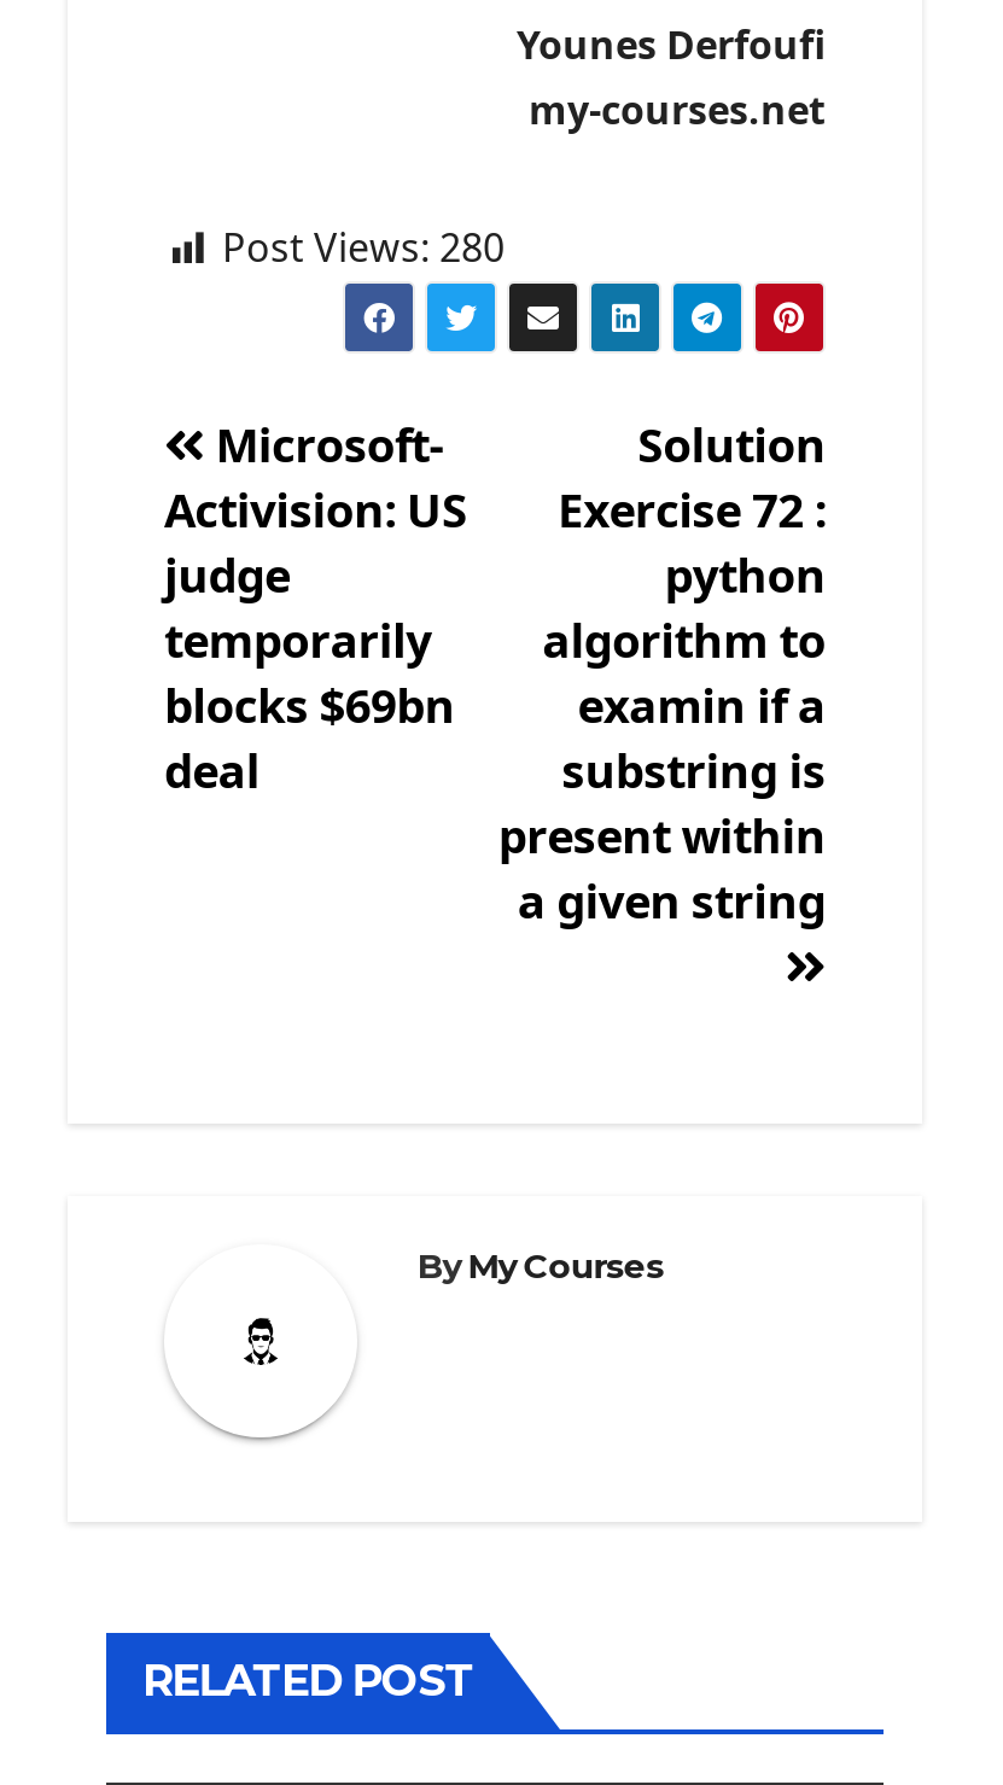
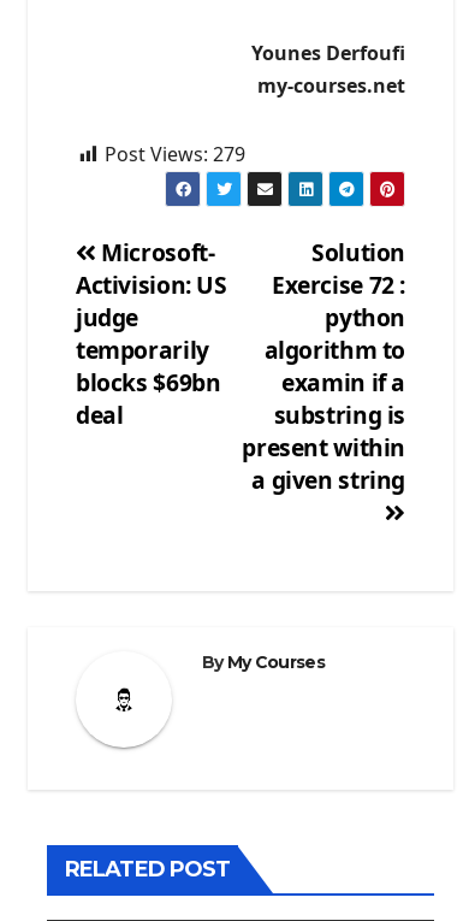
- Post Views: 280
+ Post Views: 279
